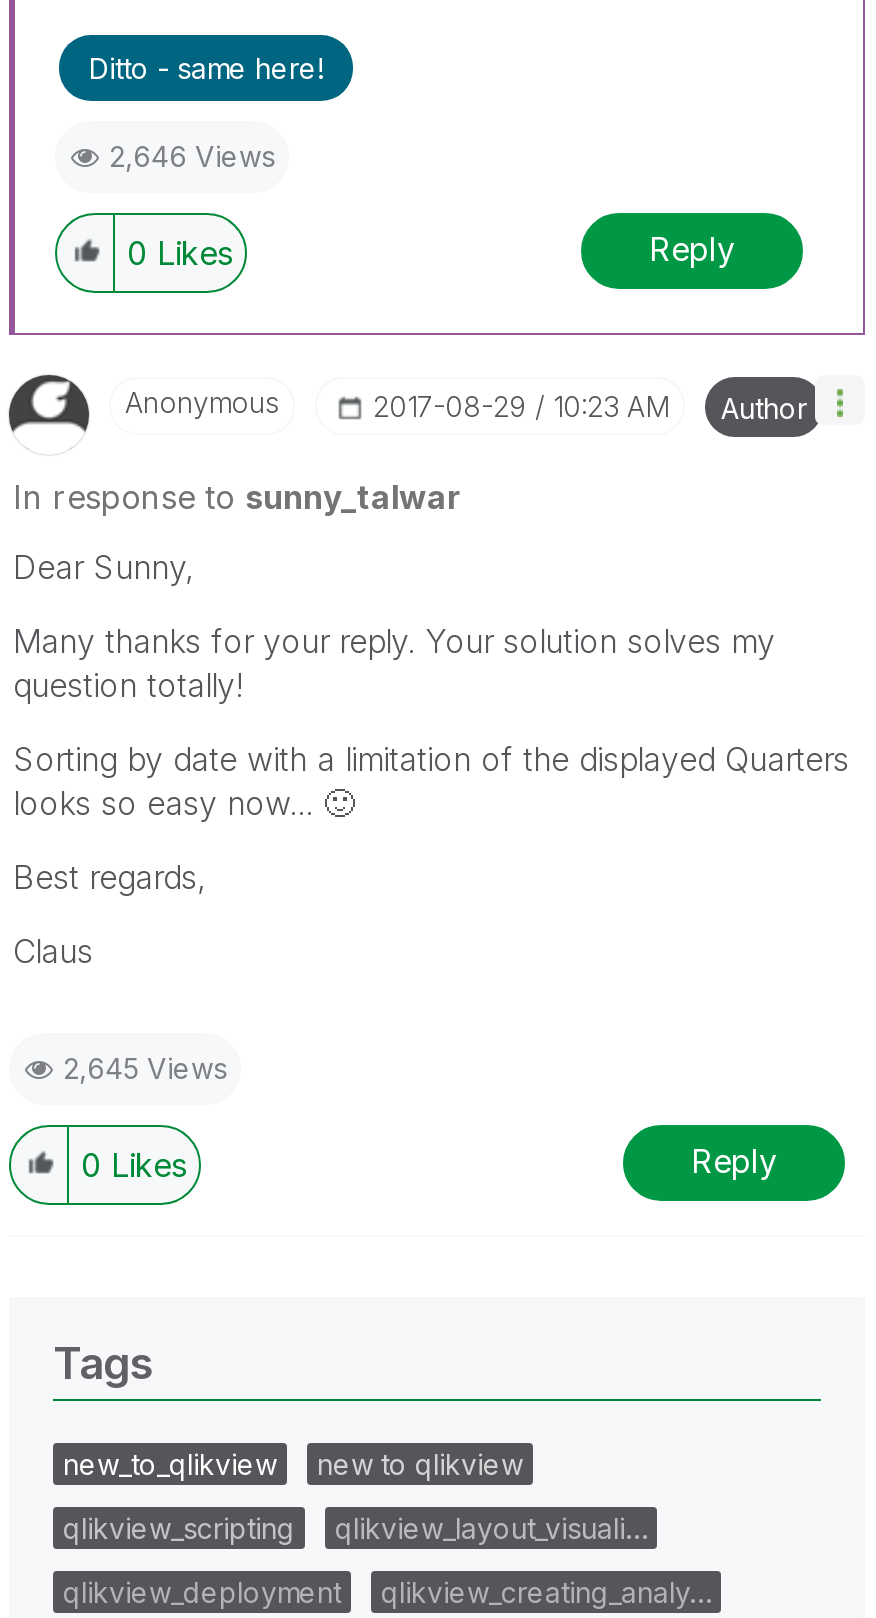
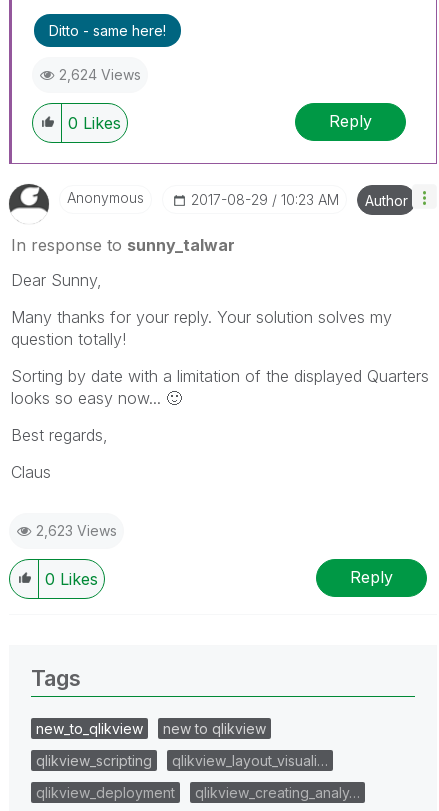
- 2,646 Views
+ 2,624 Views

- 2,645 Views
+ 2,623 Views
